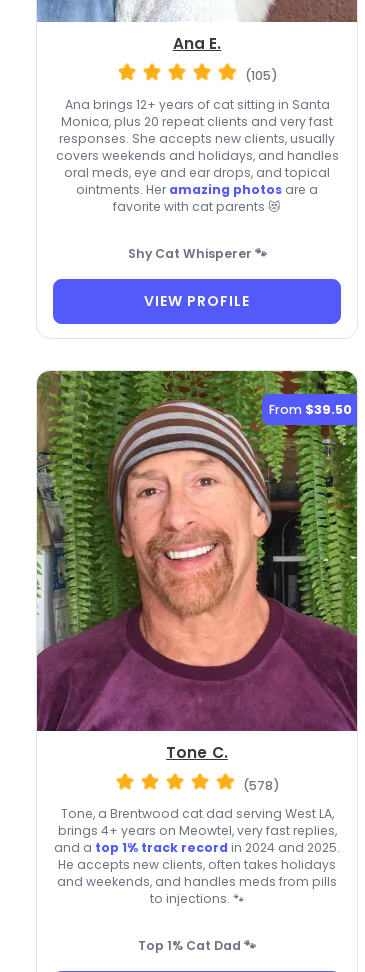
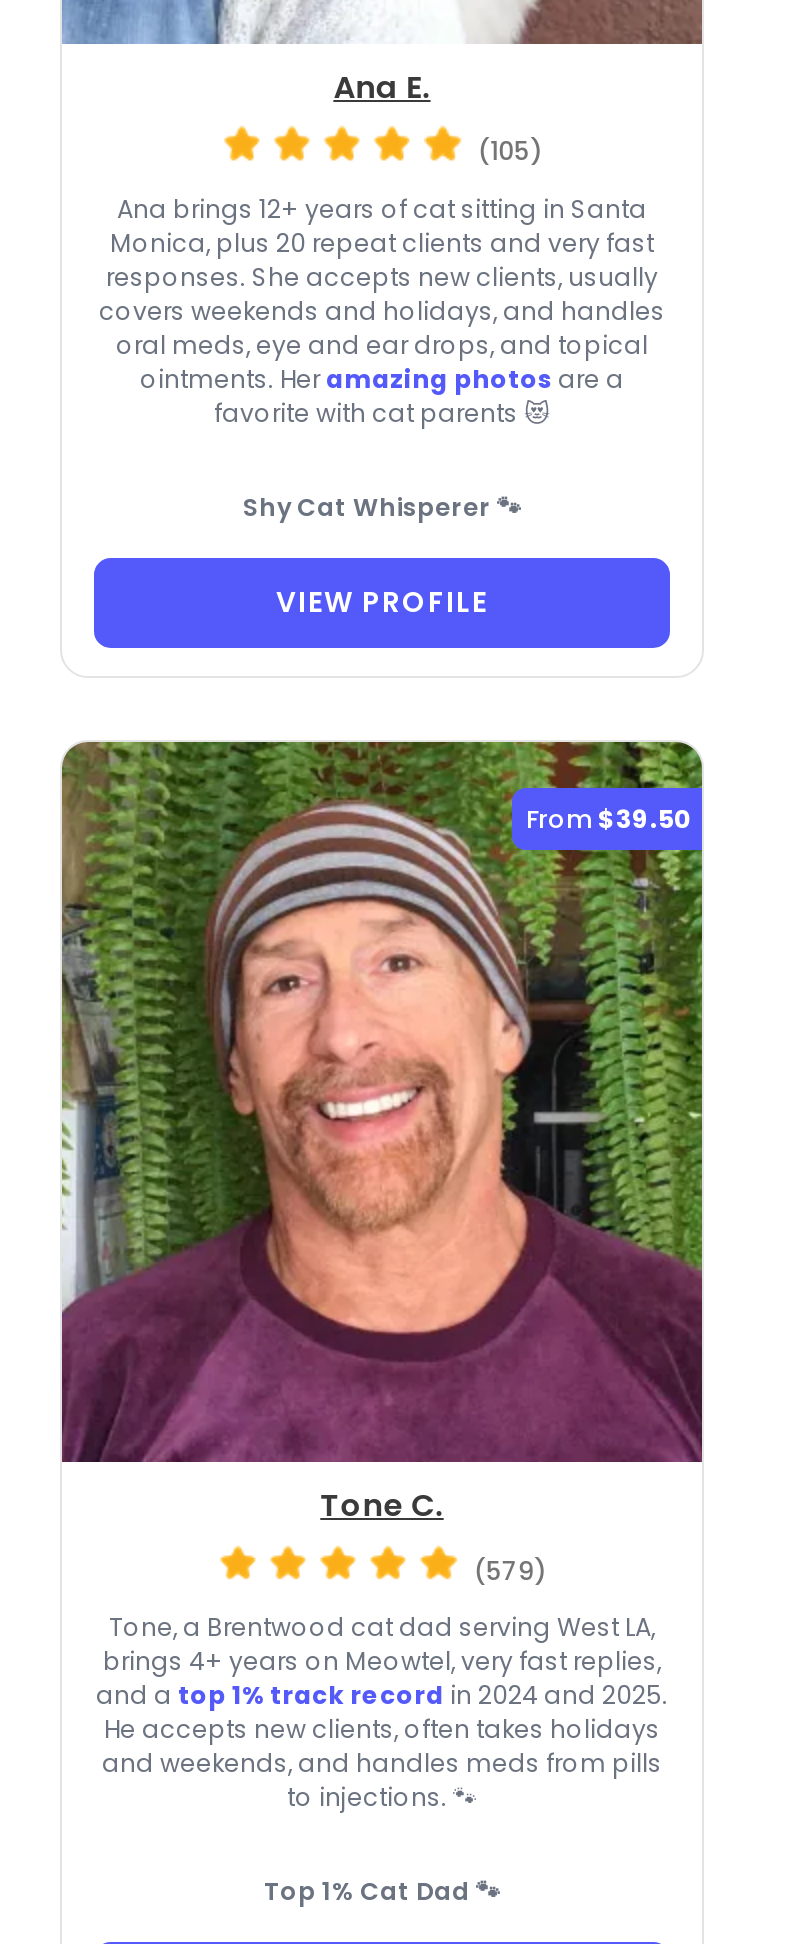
- (578)
+ (579)
